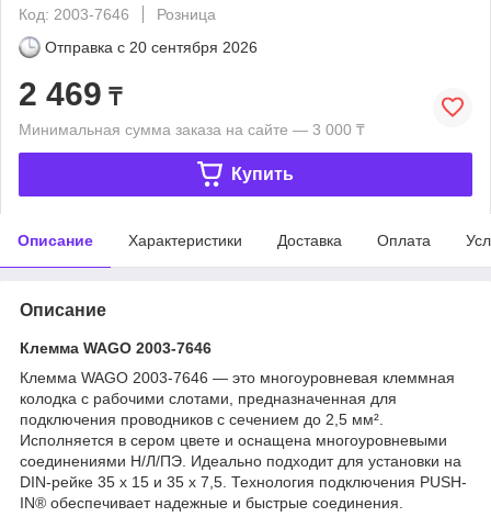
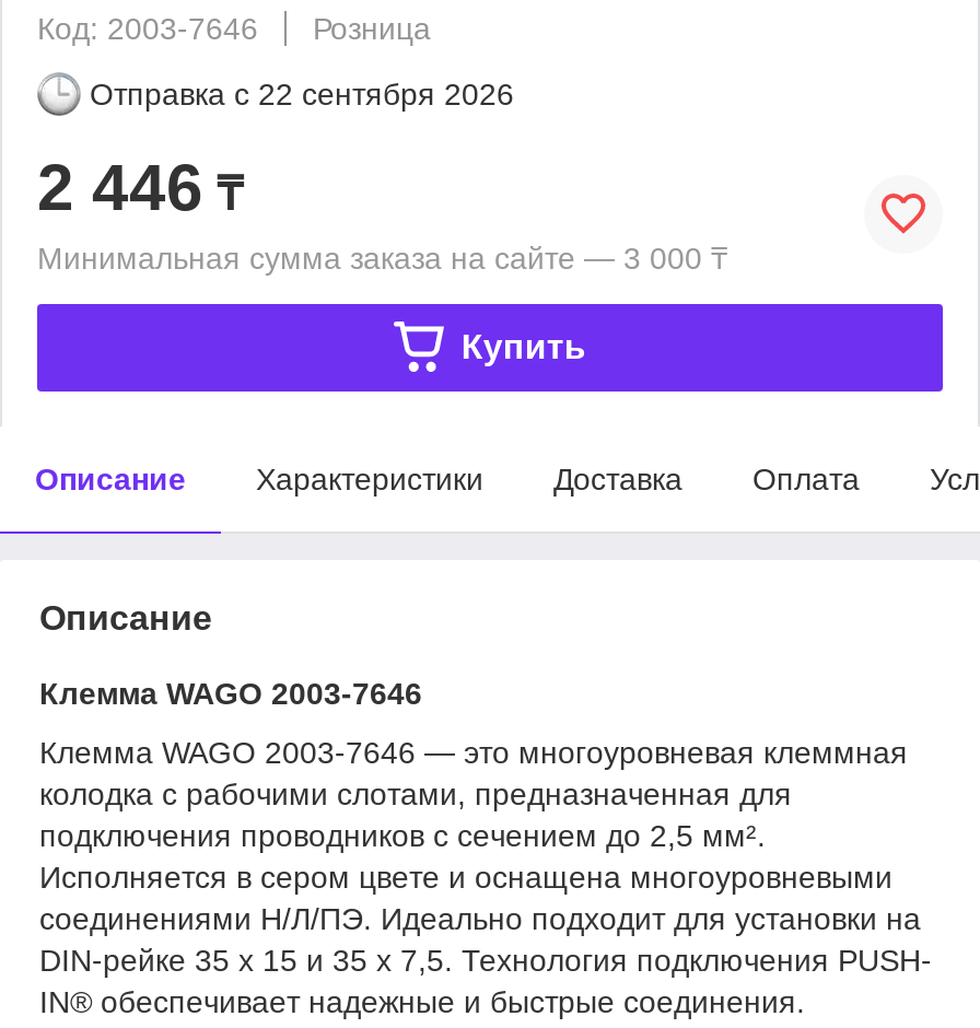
- Отправка с 20 сентября 2026
+ Отправка с 22 сентября 2026

- 2 469 ₸
+ 2 446 ₸
